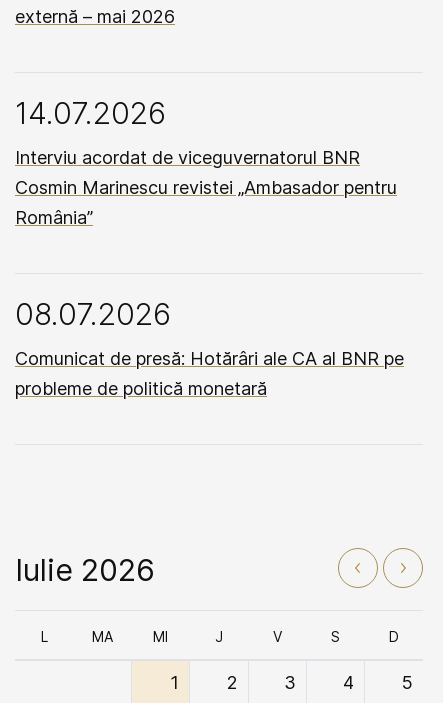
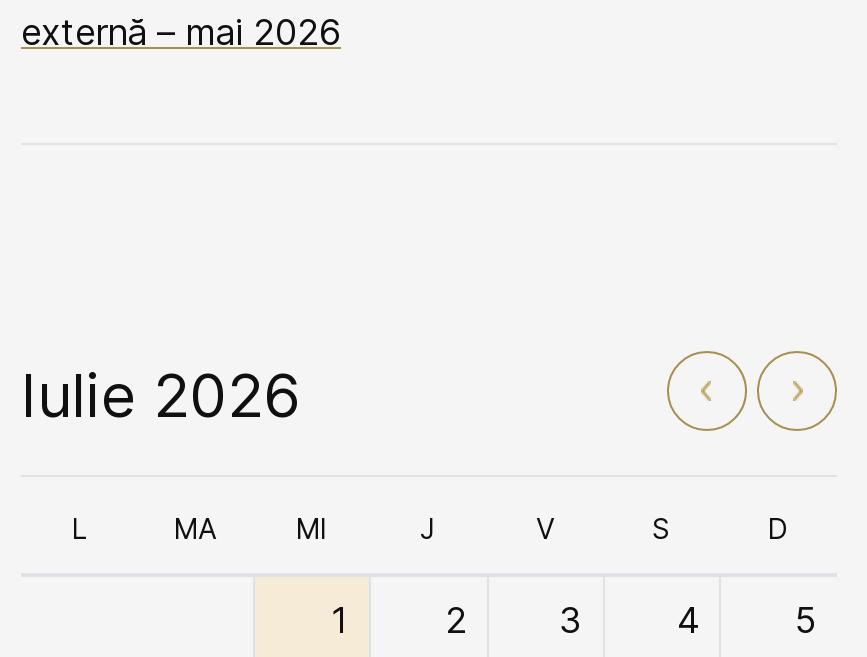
- 14.07.2026
- Interviu acordat de viceguvernatorul BNR
- Cosmin Marinescu revistei „Ambasador pentru
- România”
- 08.07.2026
- Comunicat de presă: Hotărâri ale CA al BNR pe
- probleme de politică monetară
